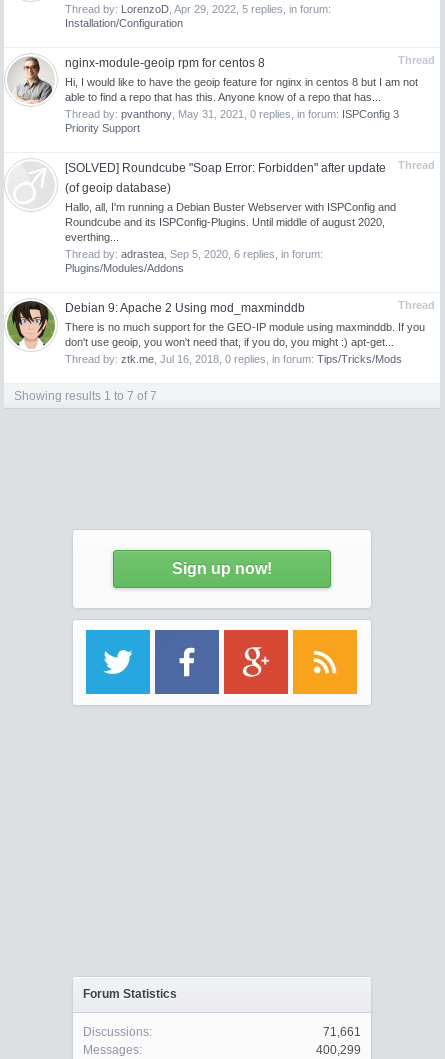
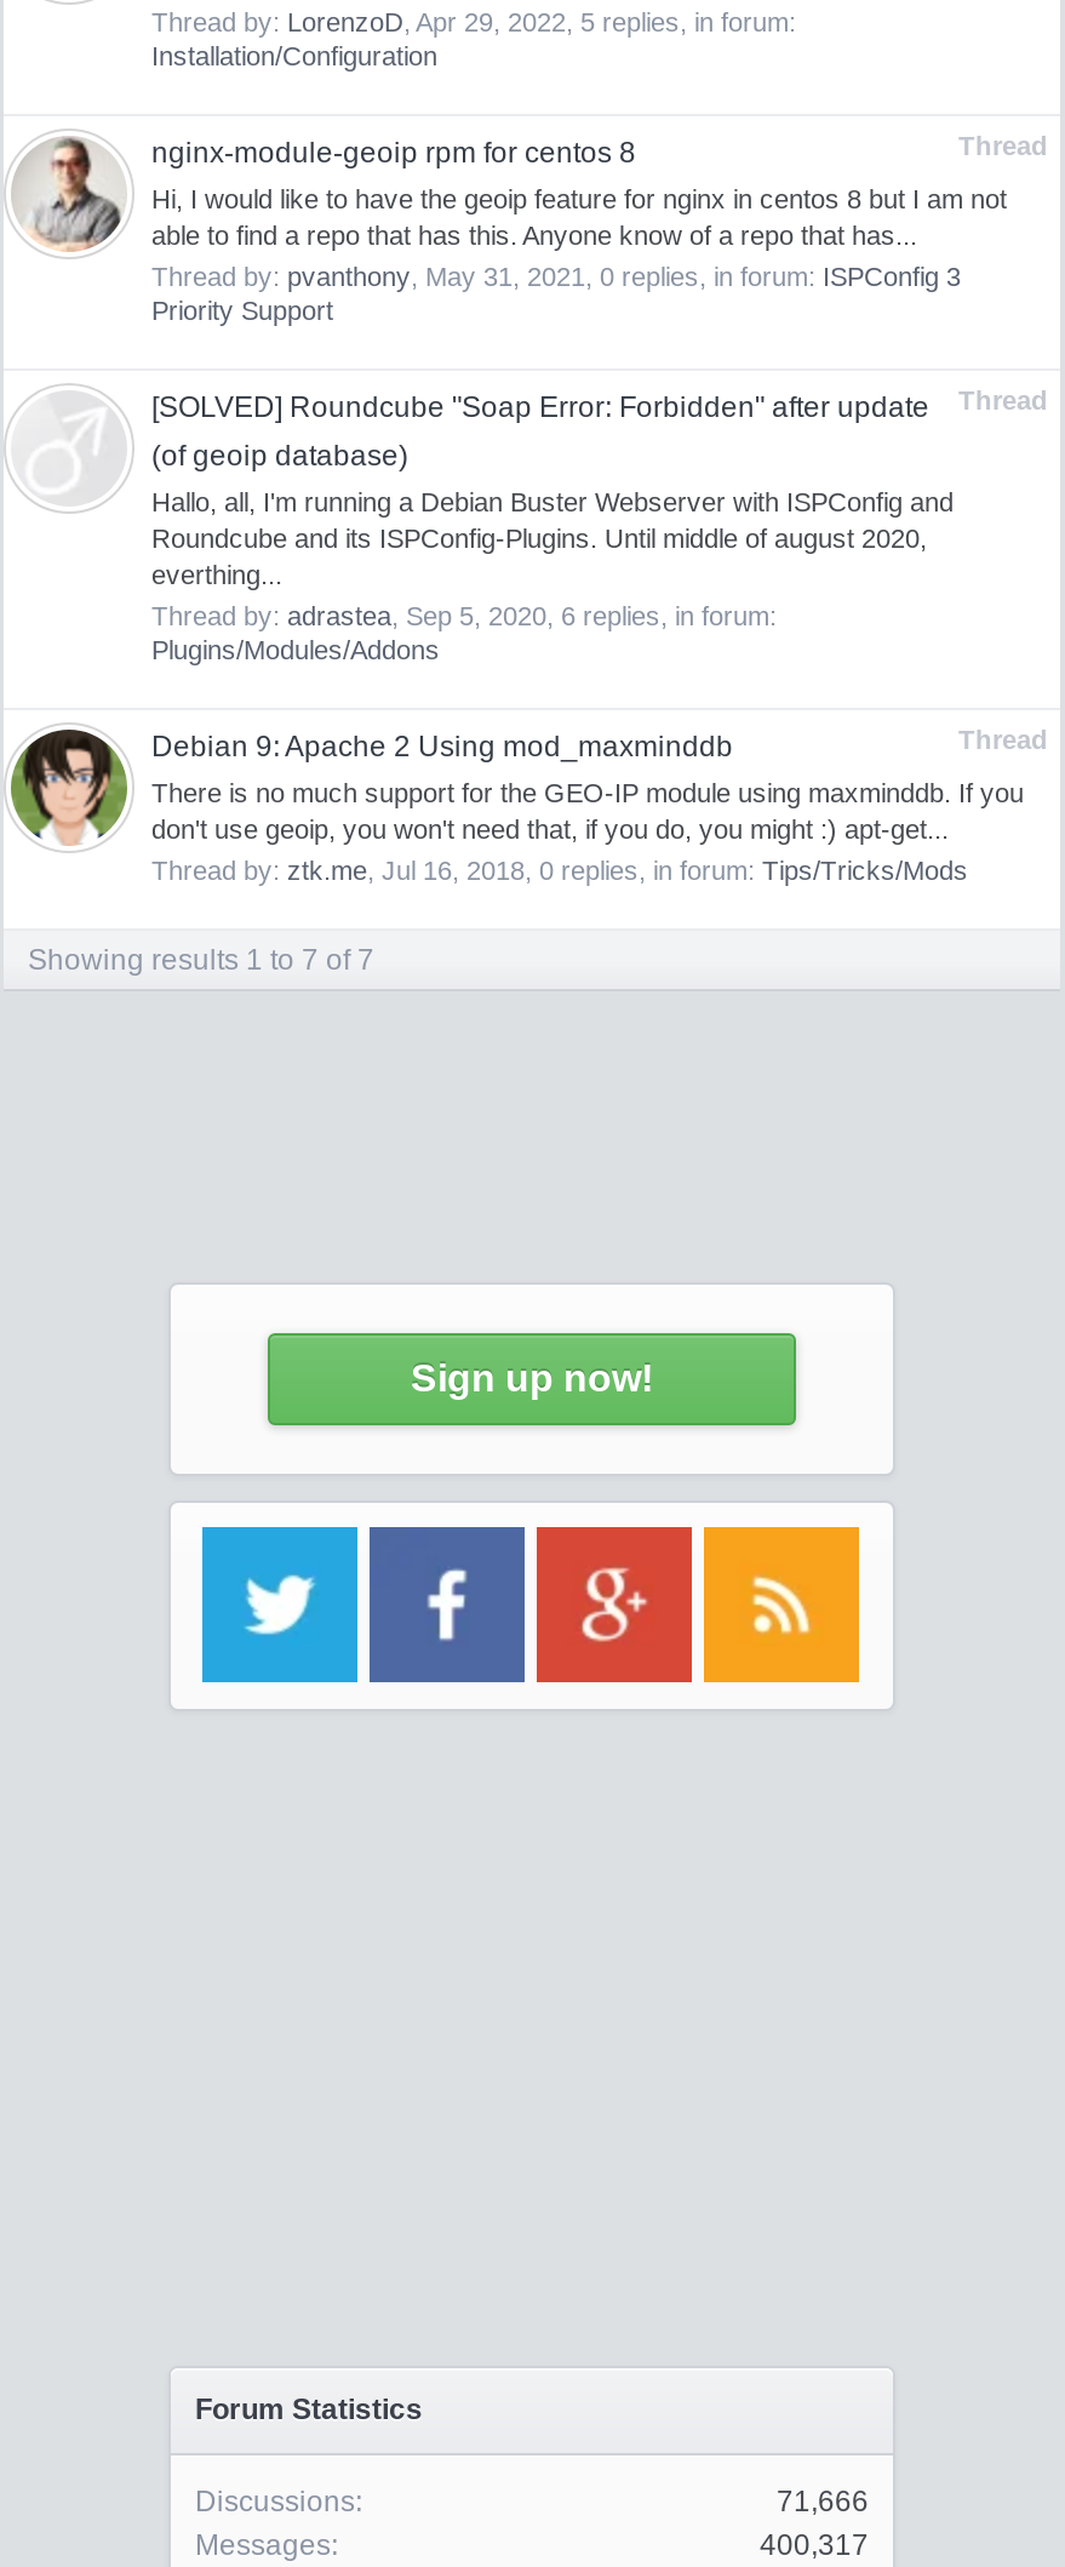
- 71,661
+ 71,666

- 400,299
+ 400,317
